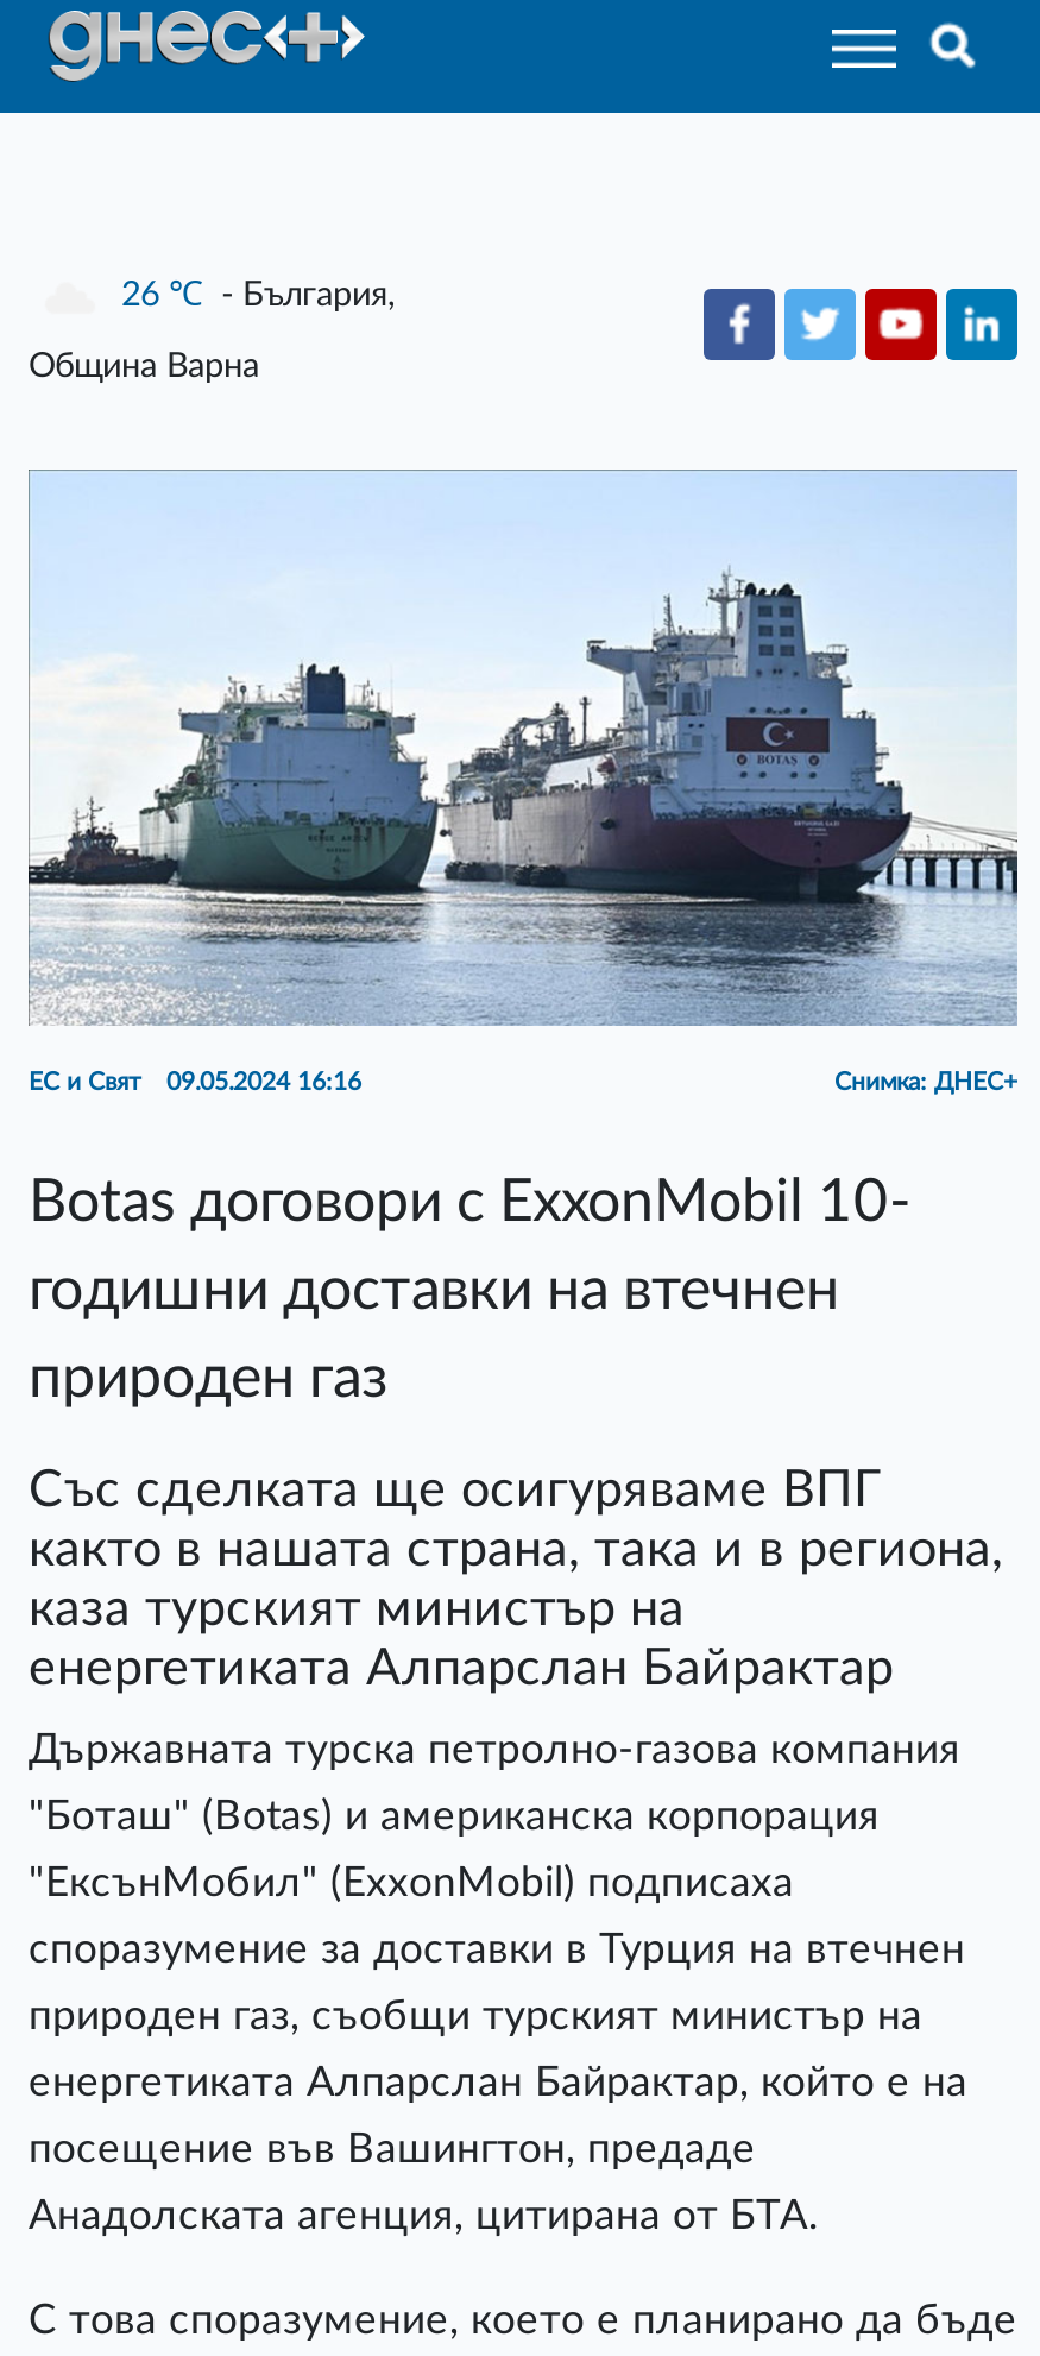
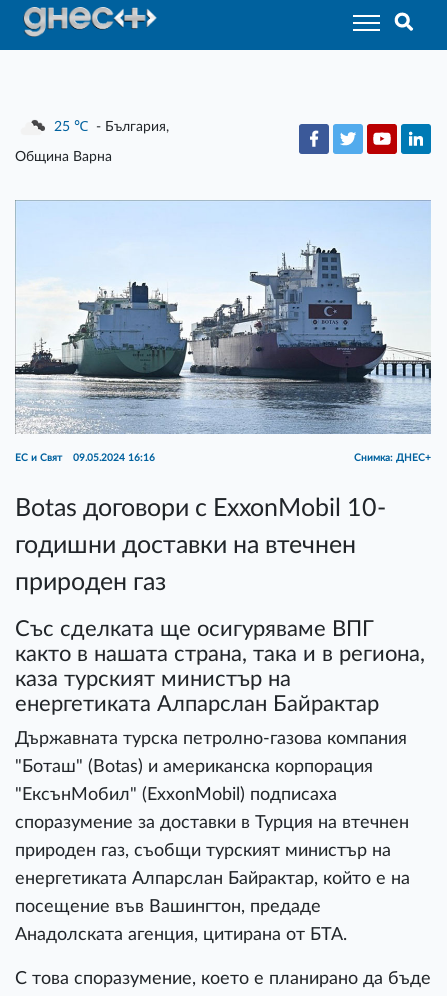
- 26 ℃ - България,
+ 25 ℃ - България,
